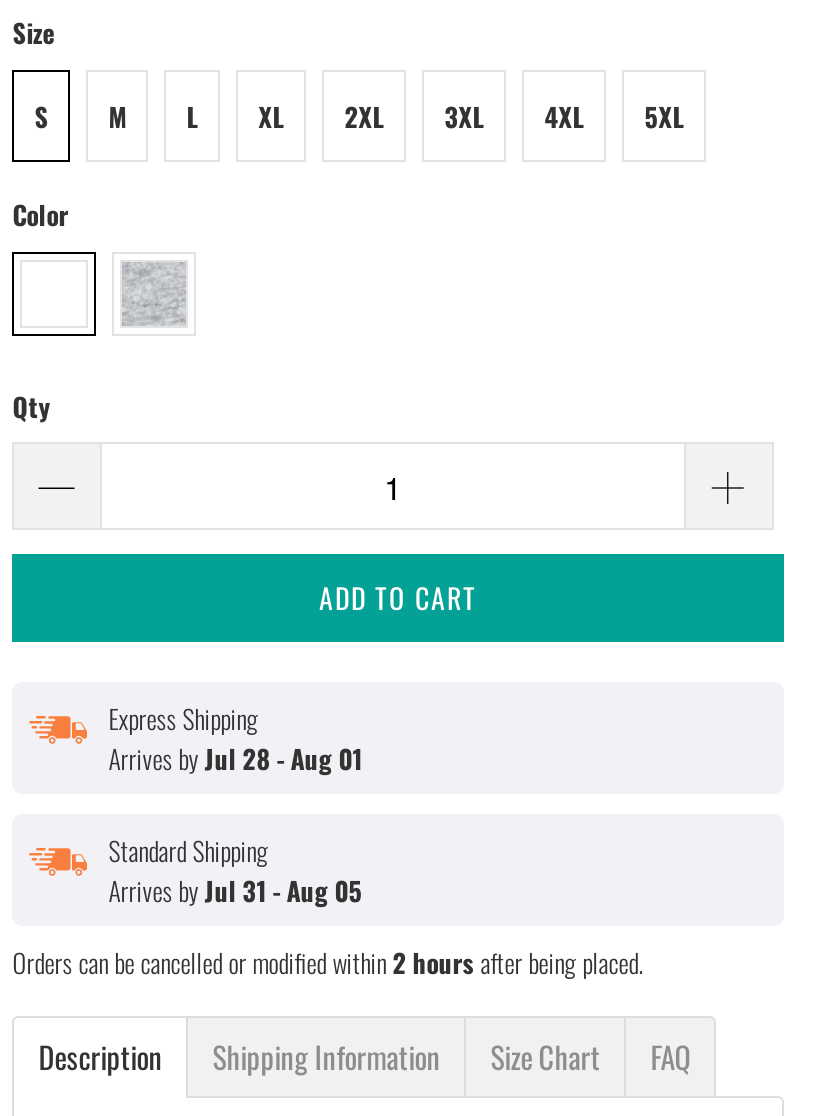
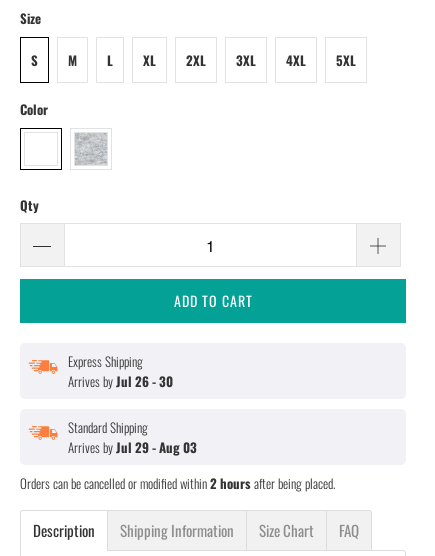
- Arrives by Jul 28 - Aug 01
+ Arrives by Jul 26 - 30

- Arrives by Jul 31 - Aug 05
+ Arrives by Jul 29 - Aug 03
